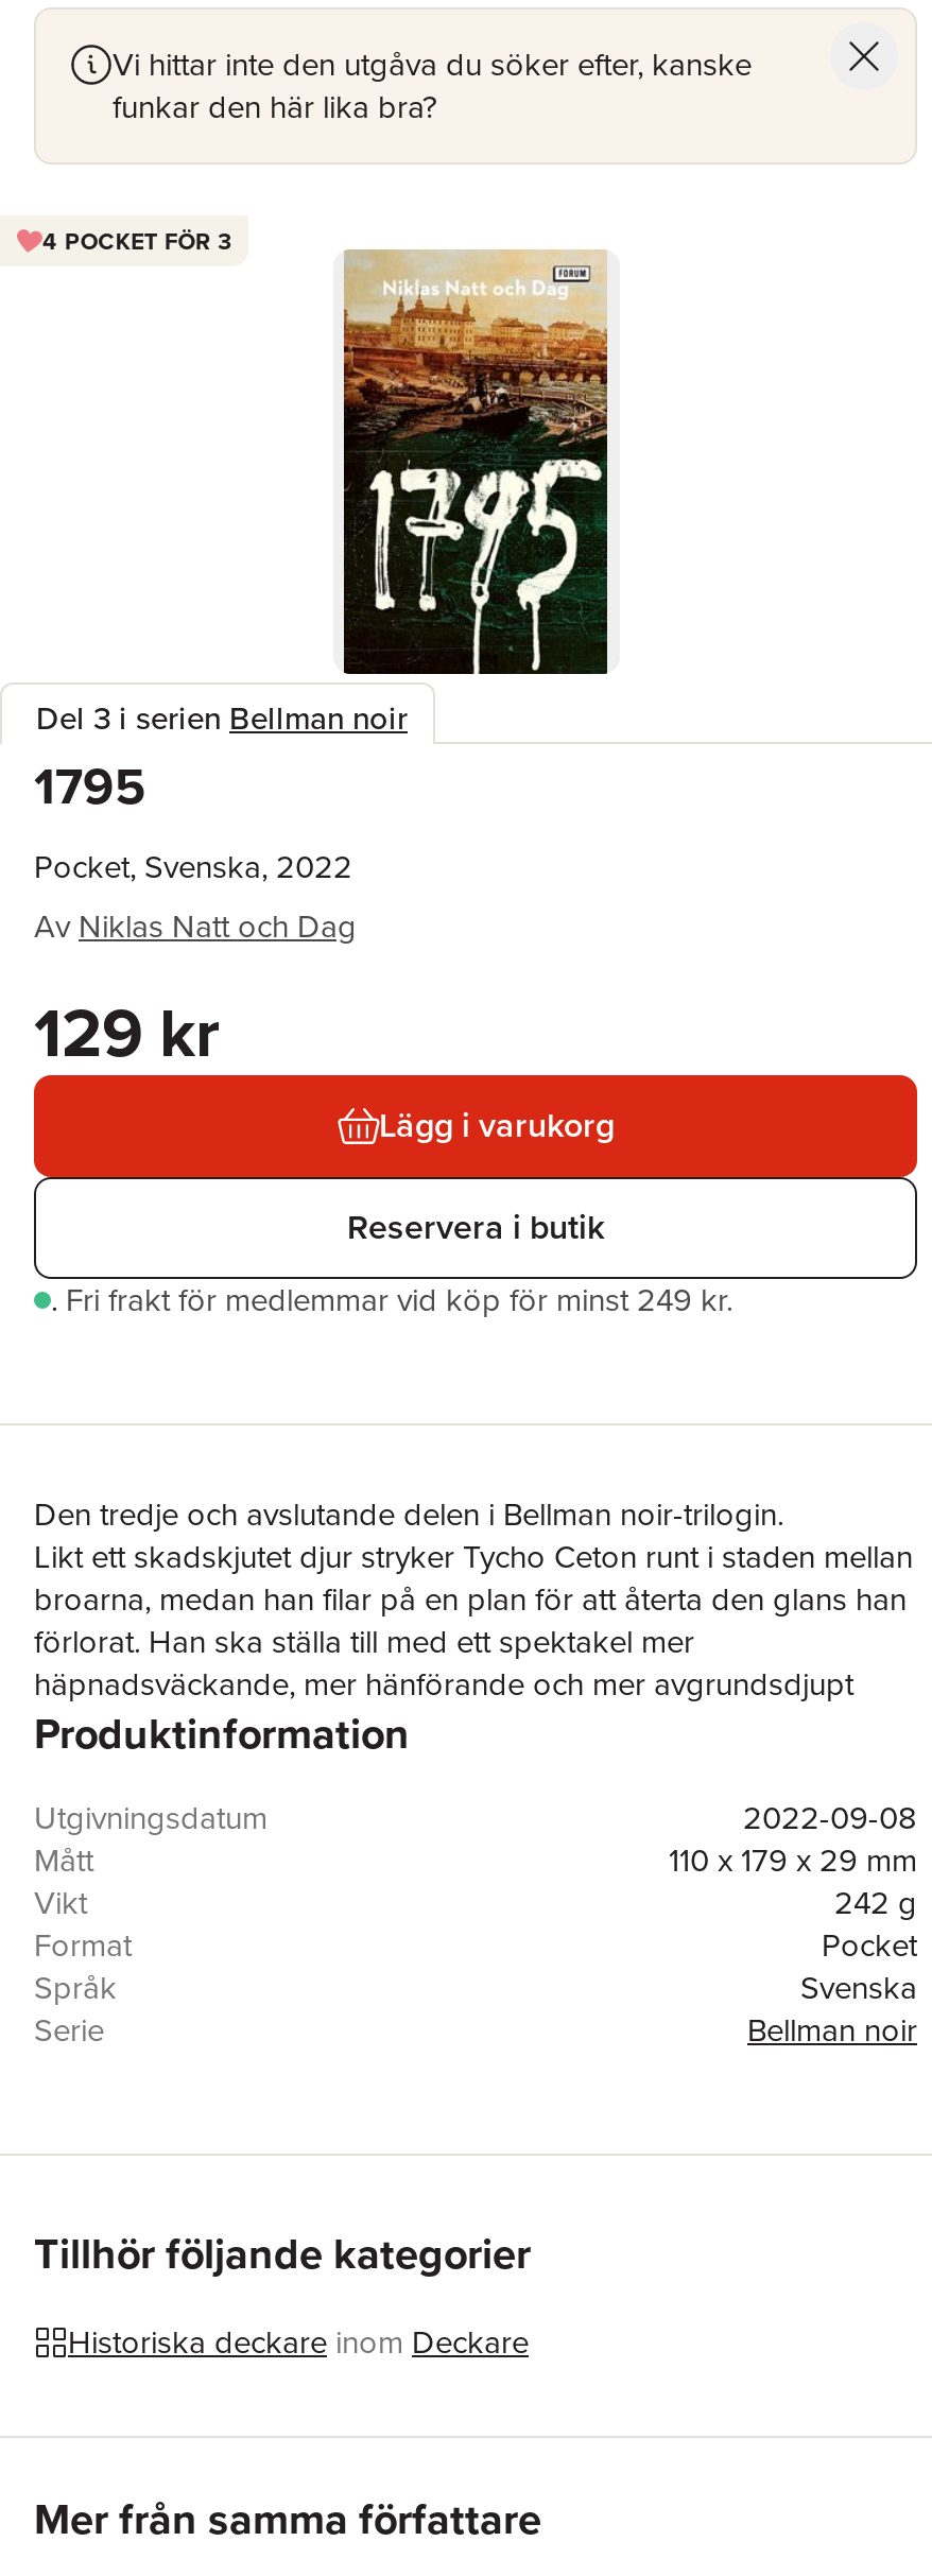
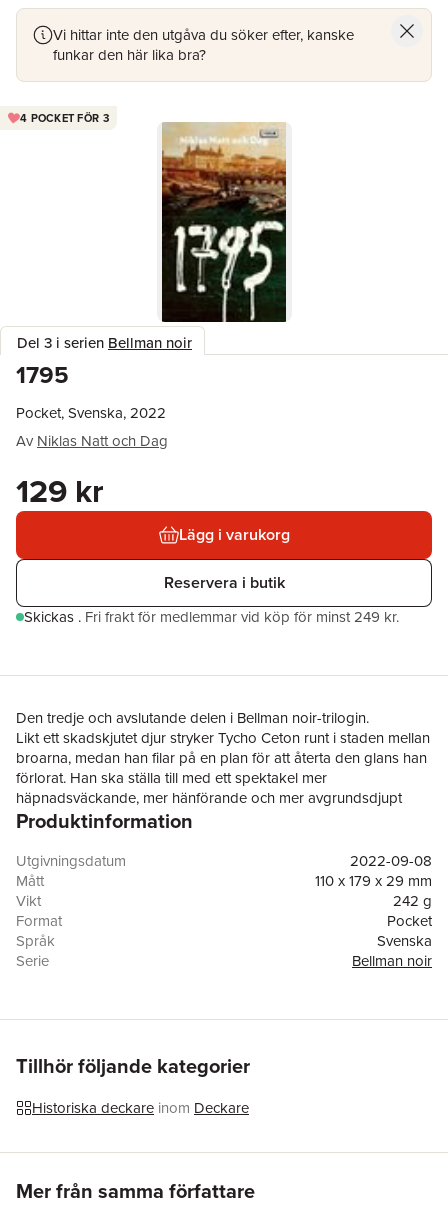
- . Fri frakt för medlemmar vid köp för minst 249 kr.
+ Skickas. Fri frakt för medlemmar vid köp för minst 249 kr.
